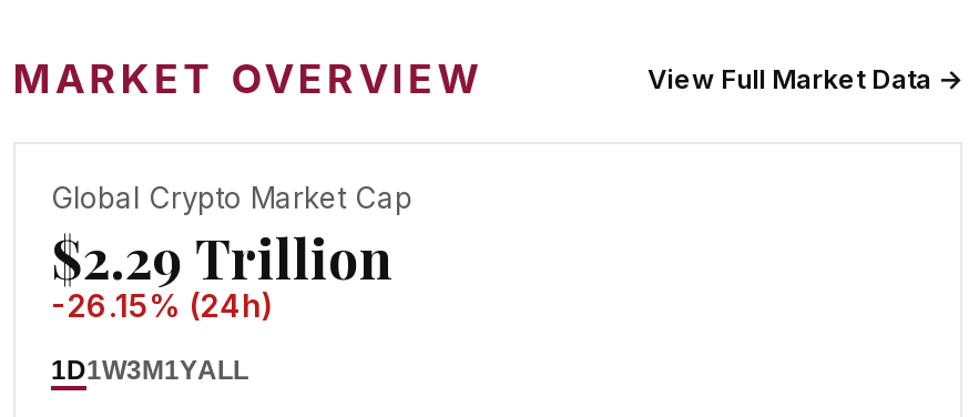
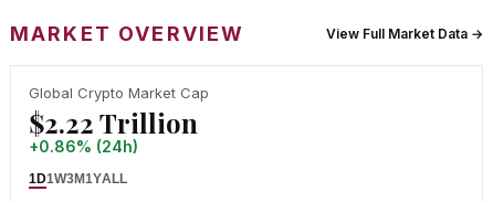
- $2.29 Trillion
+ $2.22 Trillion

- -26.15% (24h)
+ +0.86% (24h)
